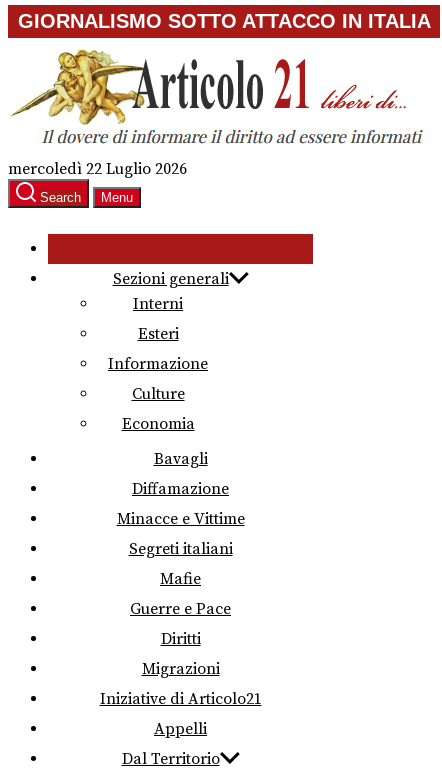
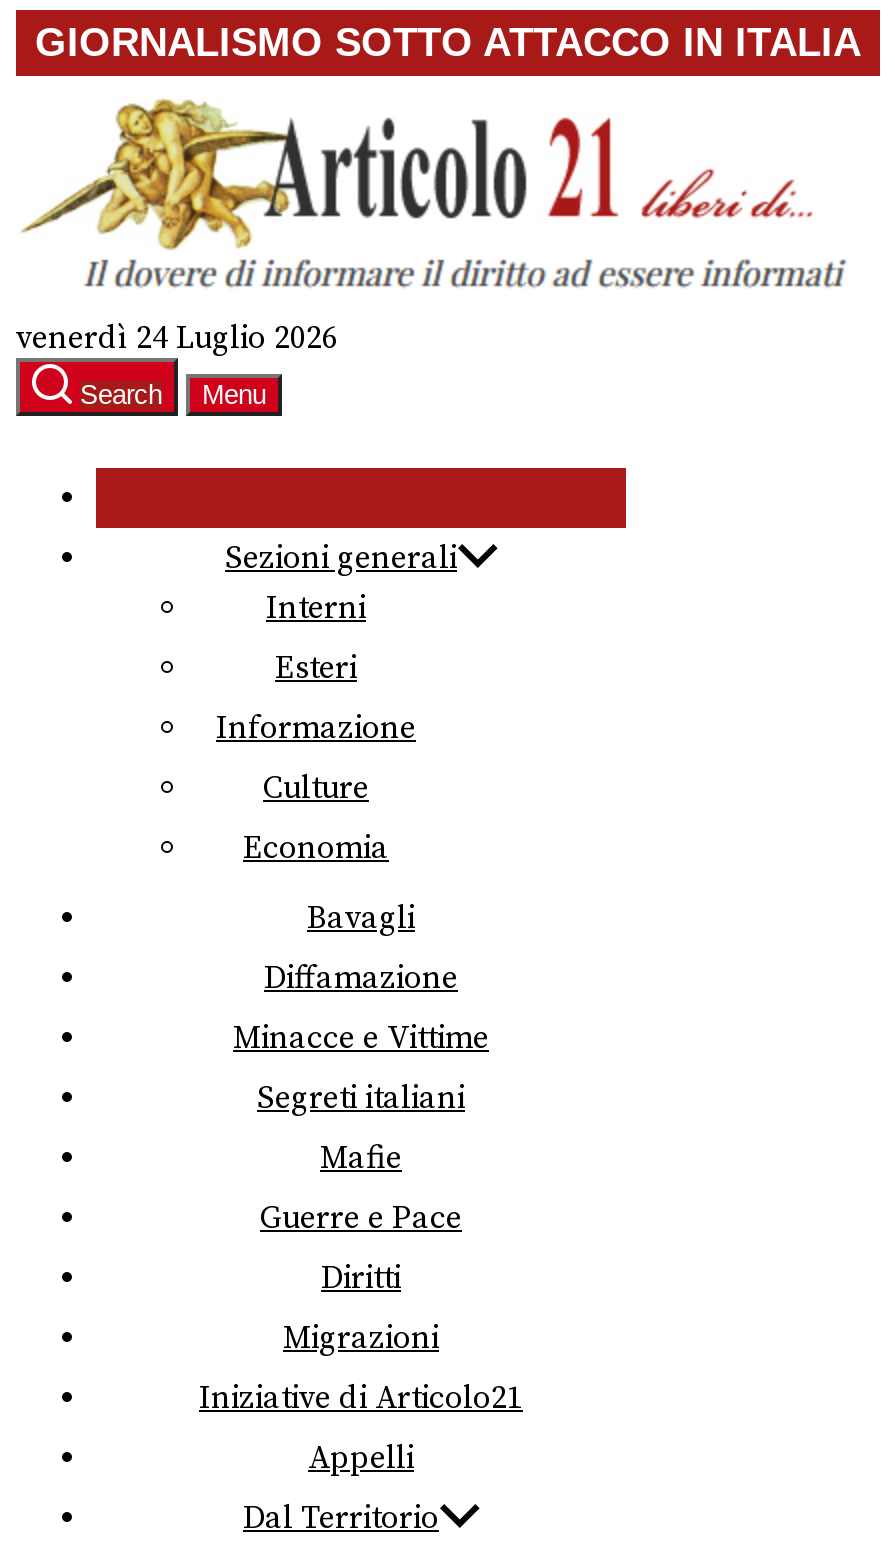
- mercoledì 22 Luglio 2026
+ venerdì 24 Luglio 2026
